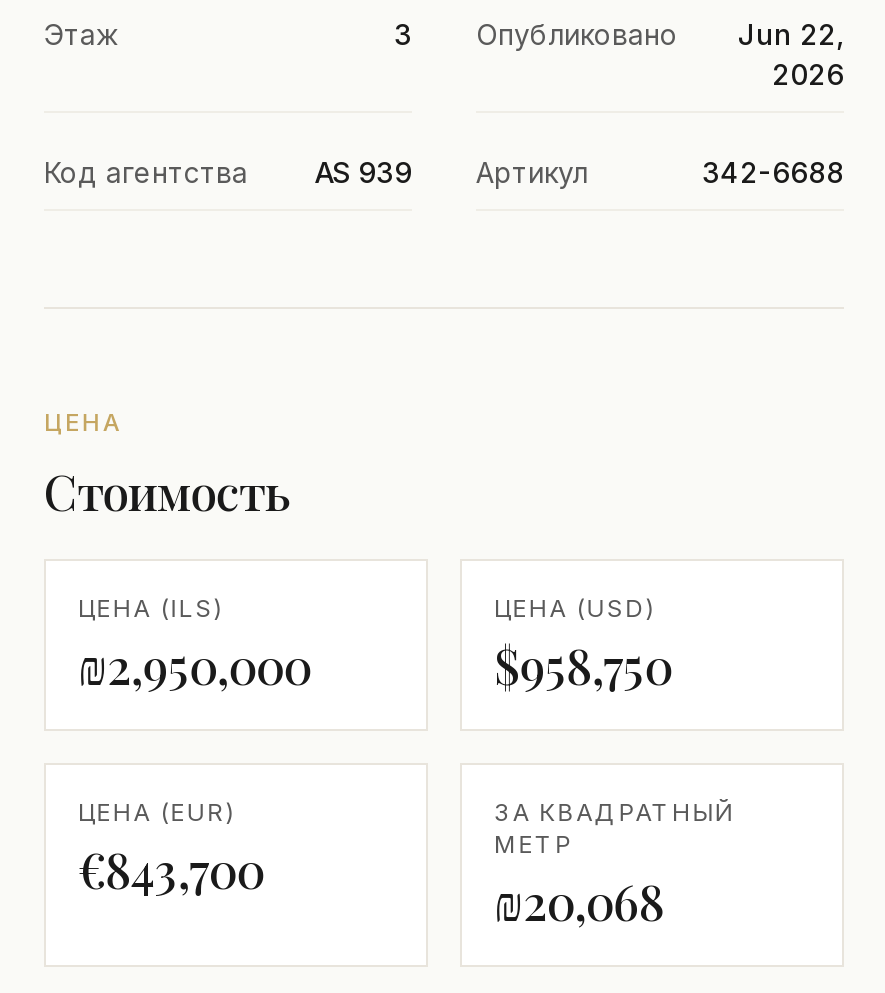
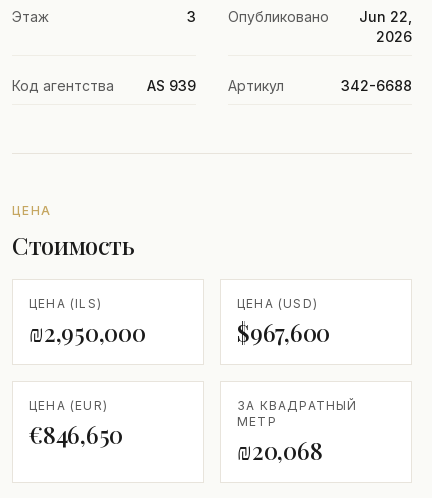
- $958,750
+ $967,600

- €843,700
+ €846,650
